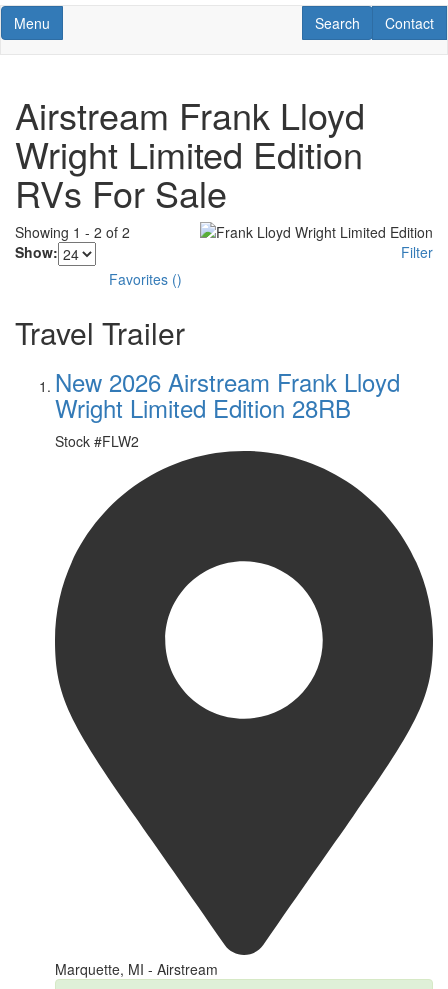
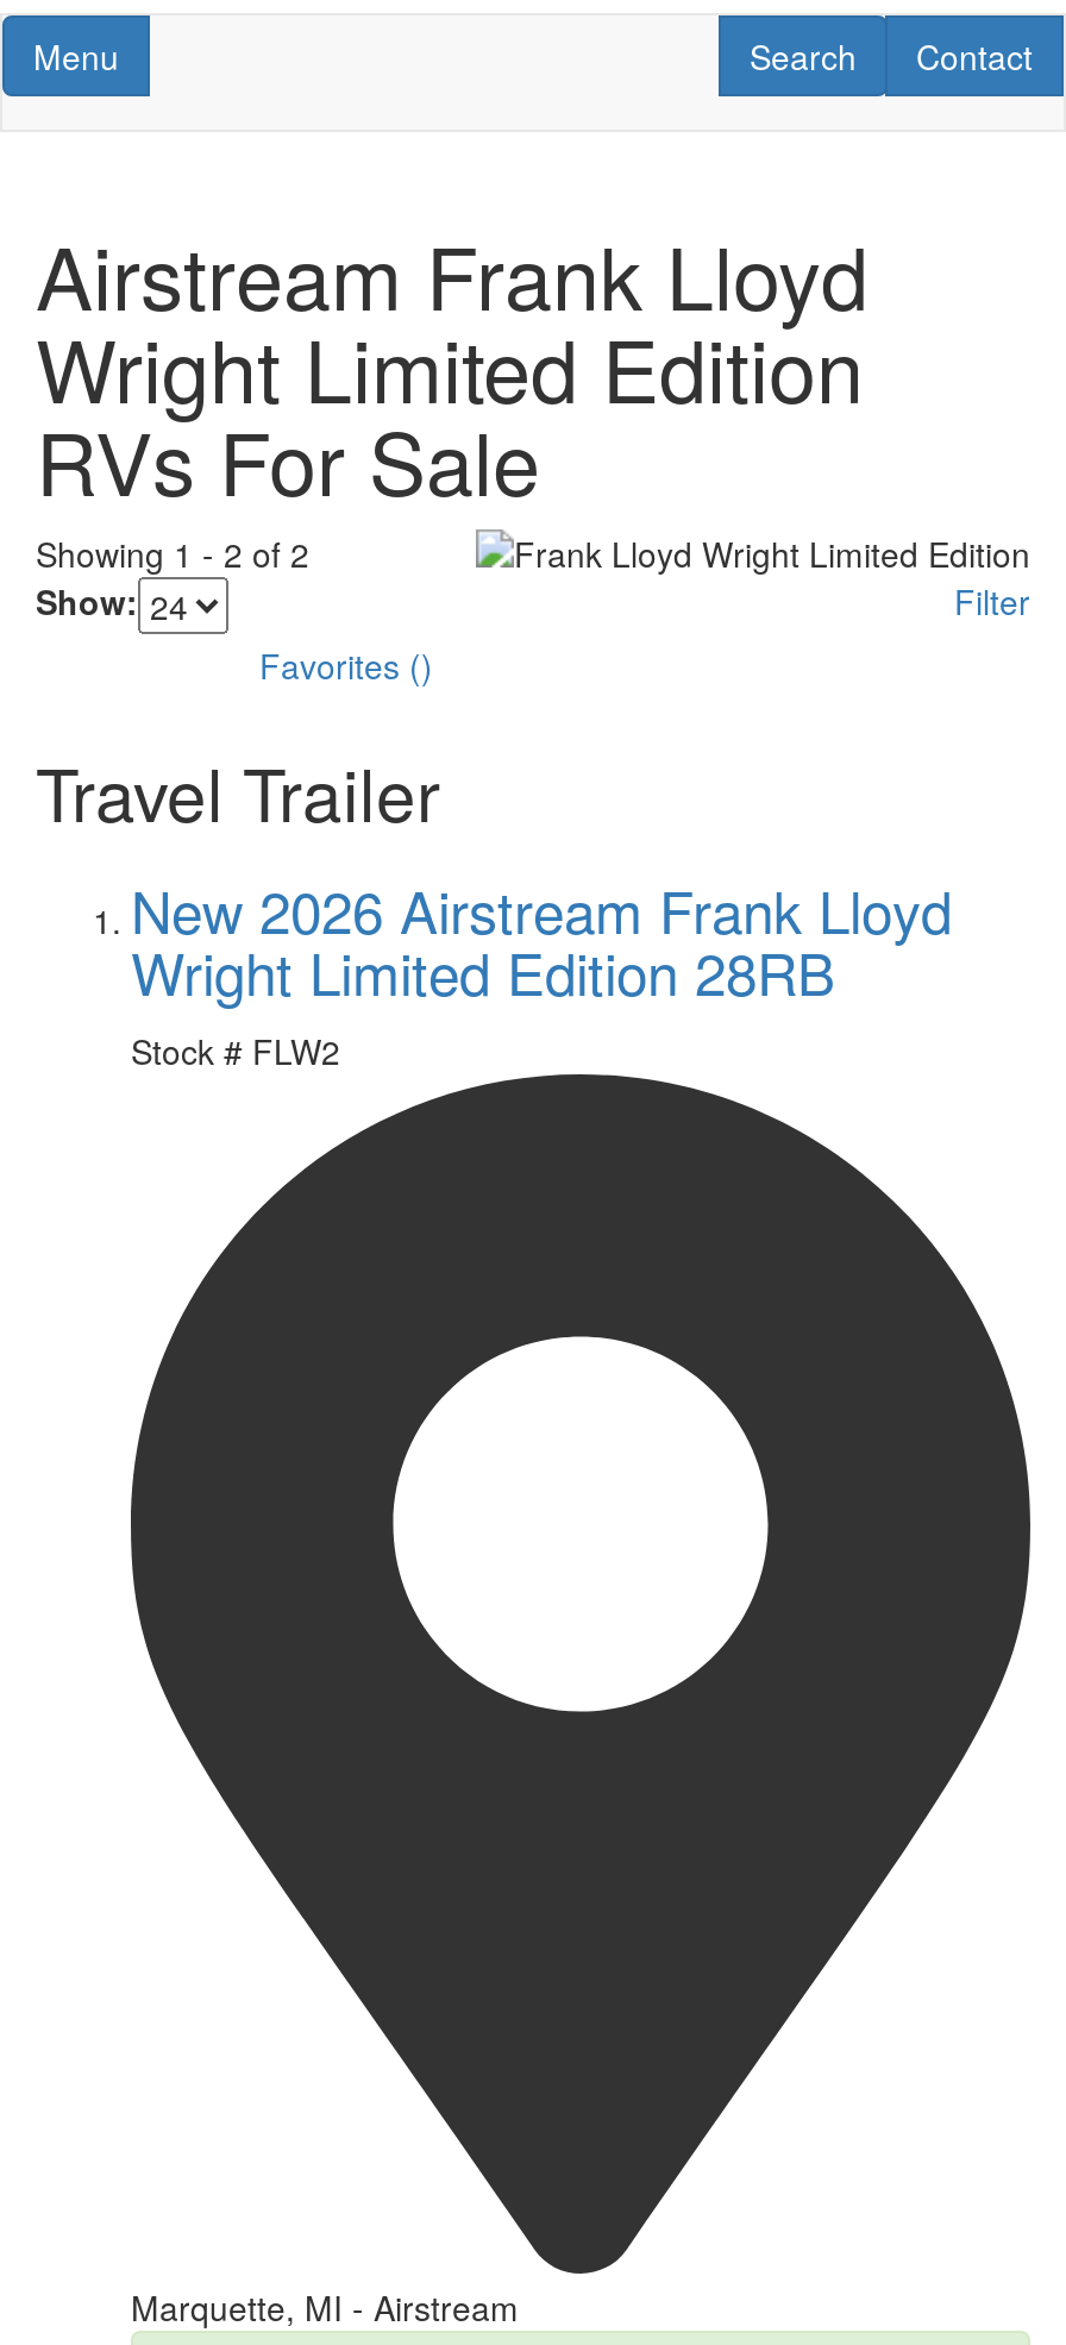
- Stock #FLW2
+ Stock # FLW2
